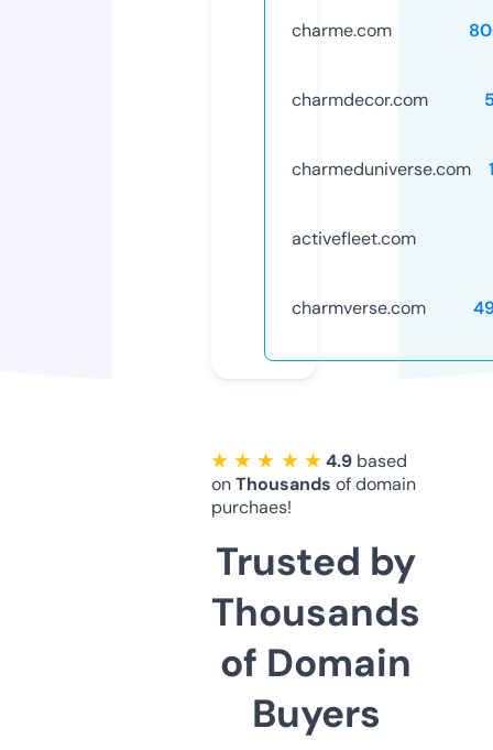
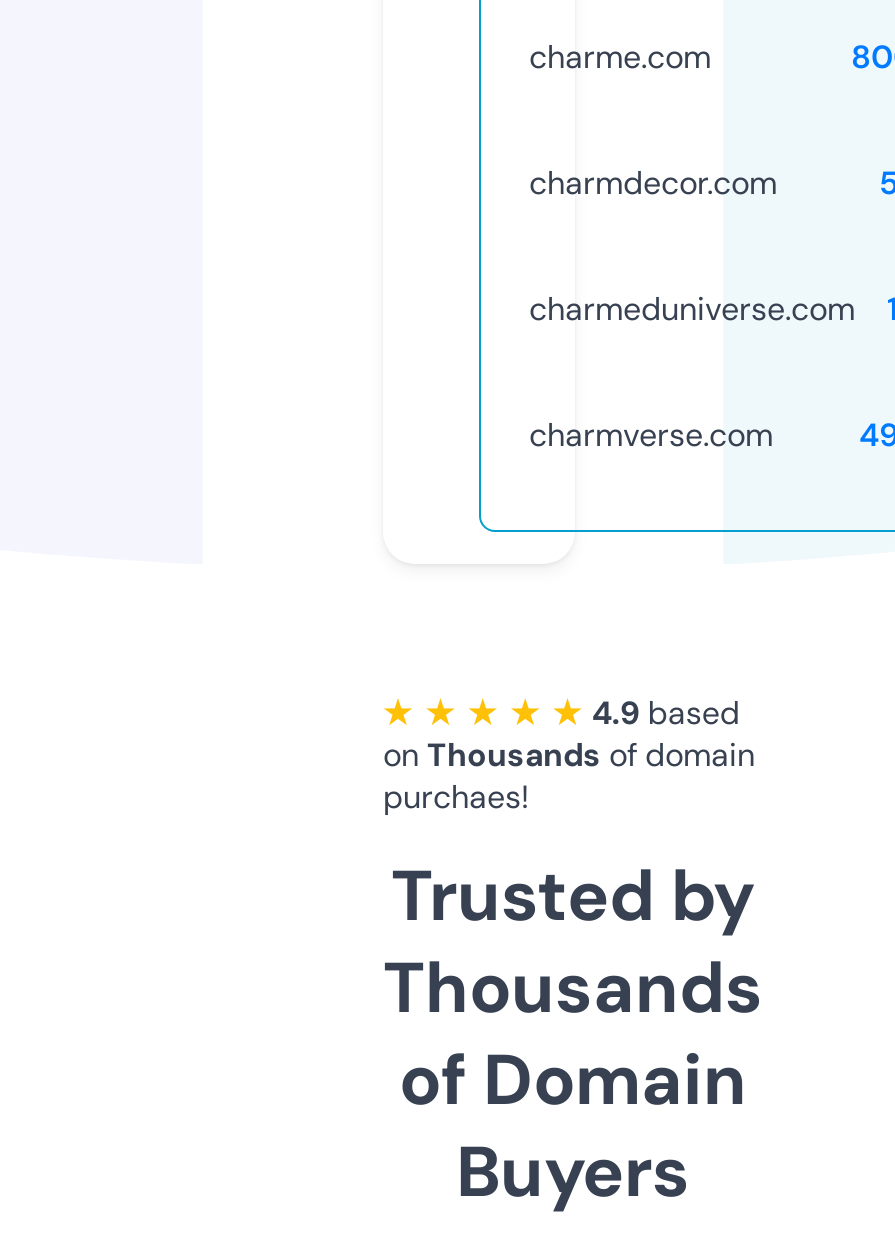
- activefleet.com
